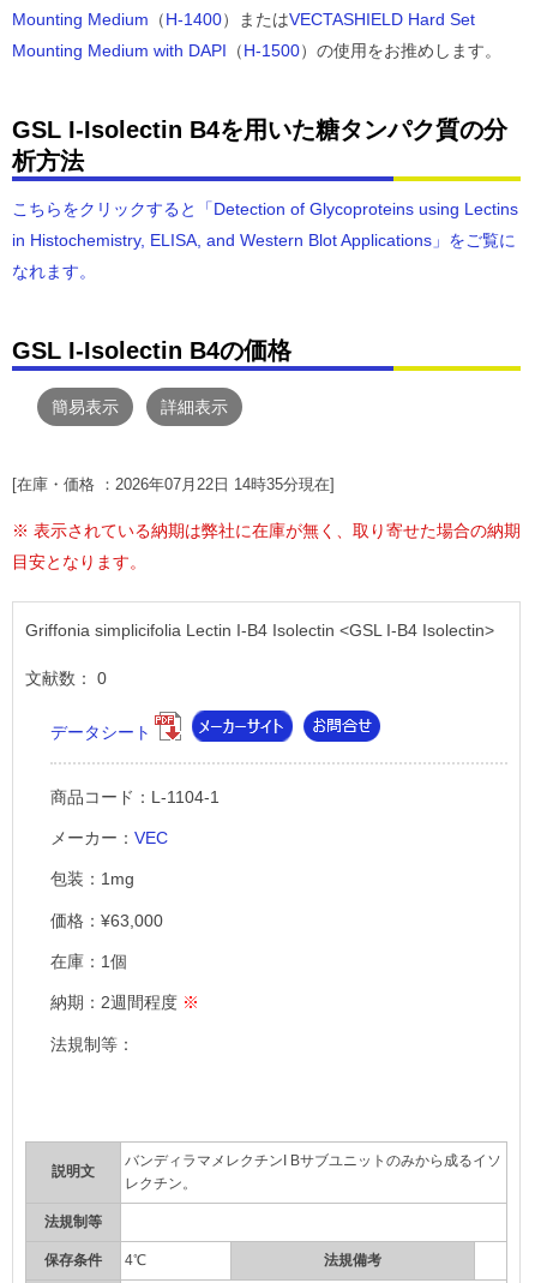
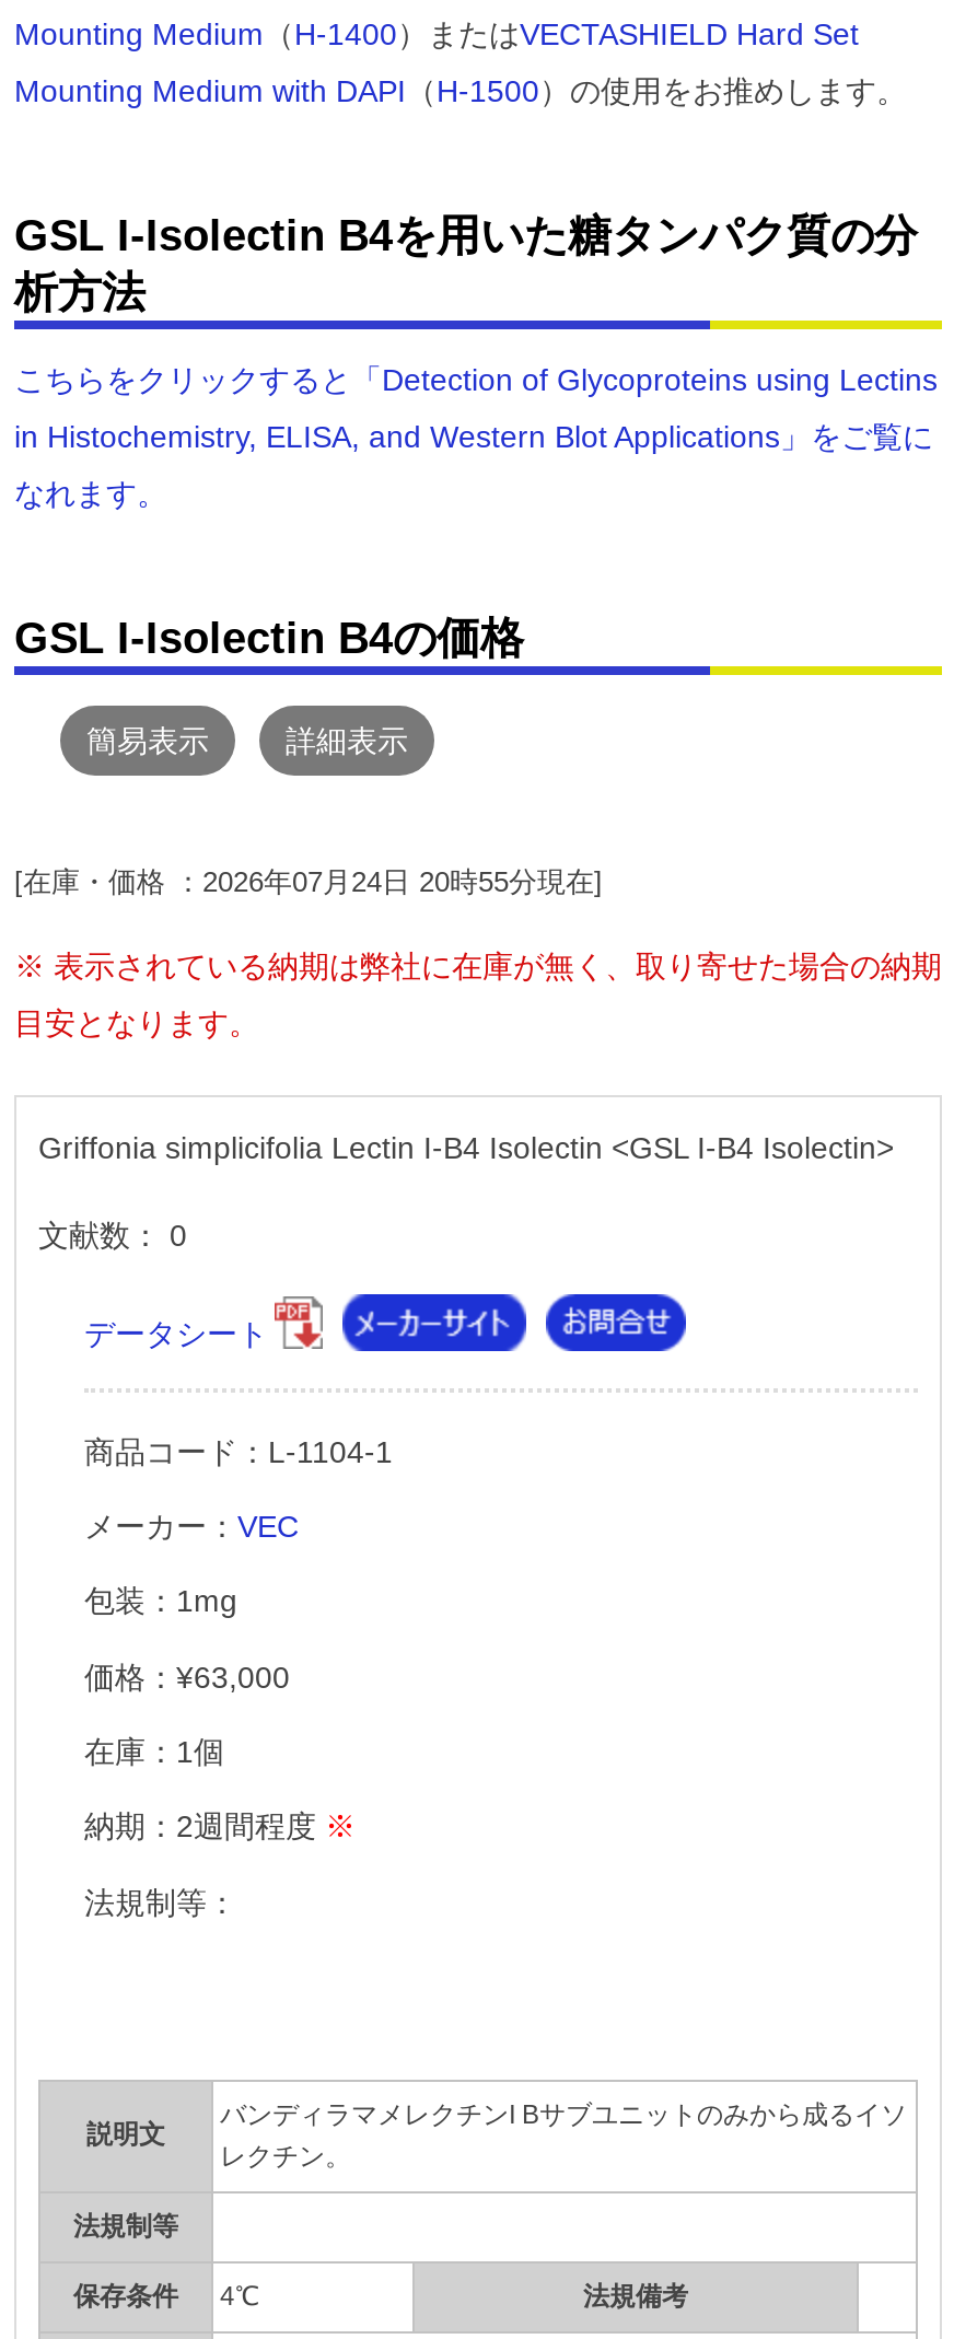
- [在庫・価格 ：2026年07月22日 14時35分現在]
+ [在庫・価格 ：2026年07月24日 20時55分現在]
